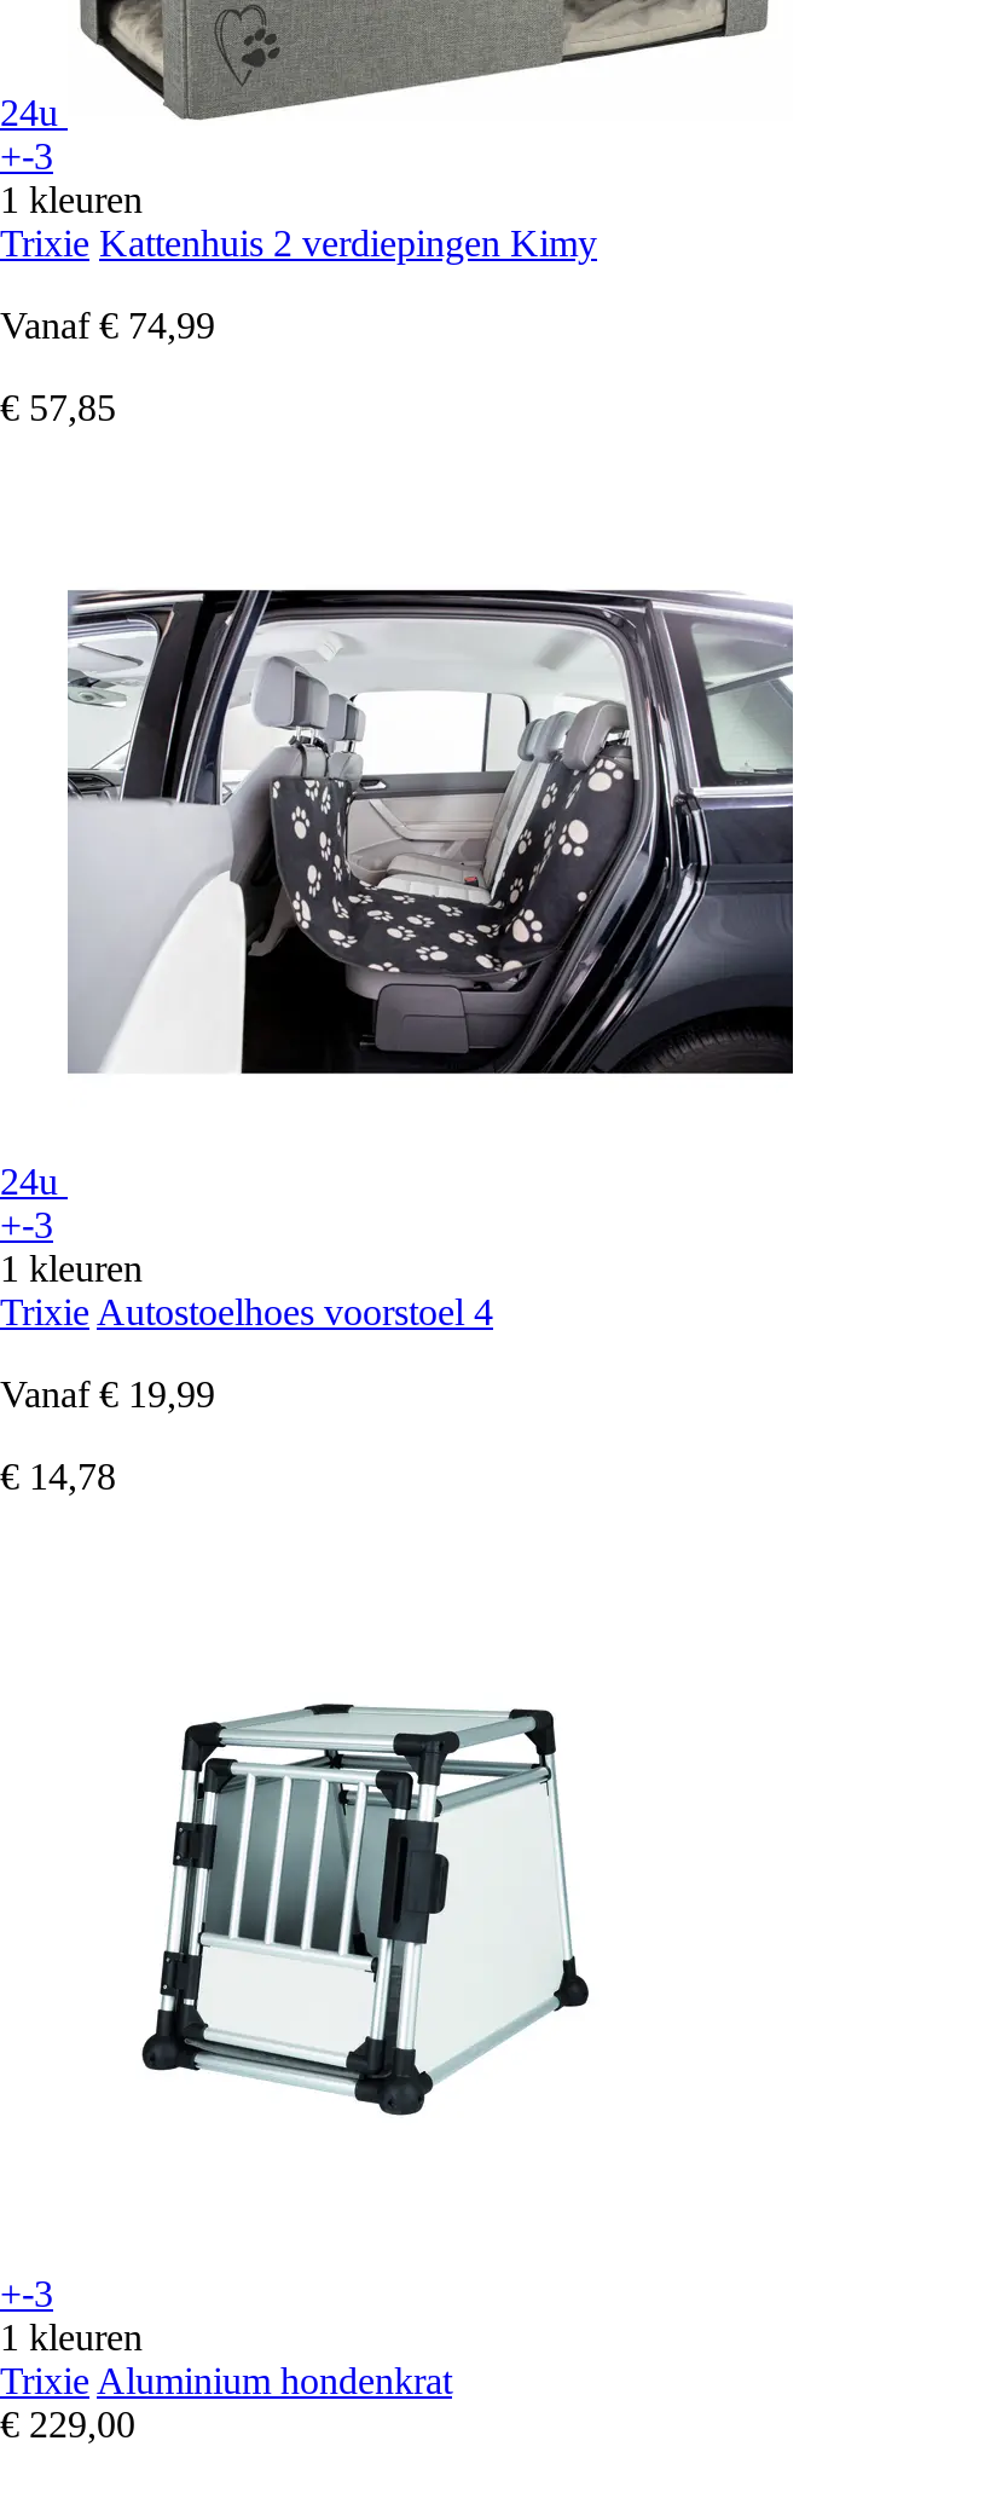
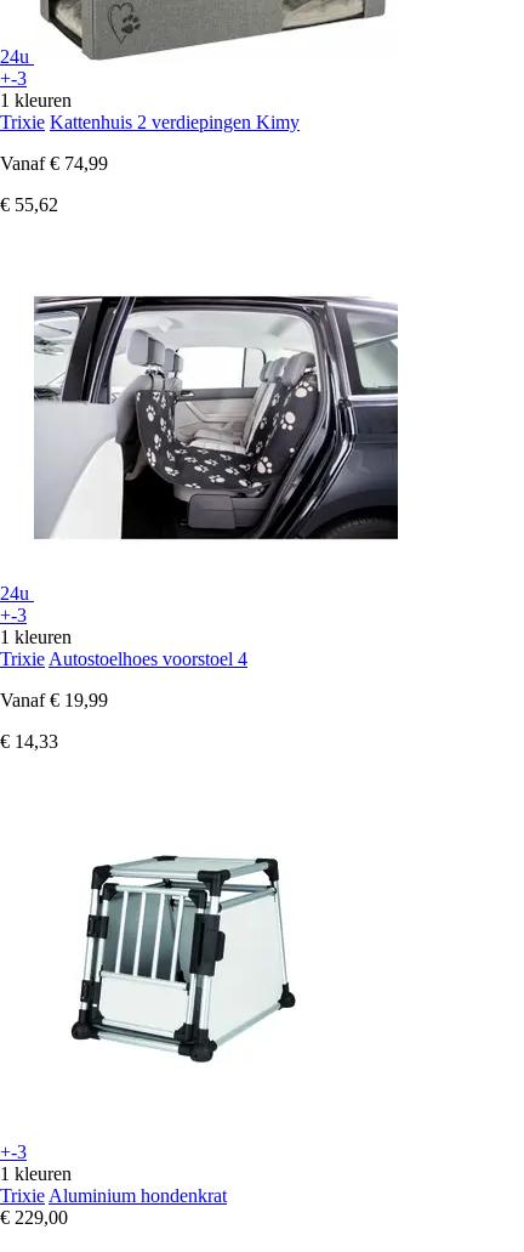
- € 57,85
+ € 55,62

- € 14,78
+ € 14,33
